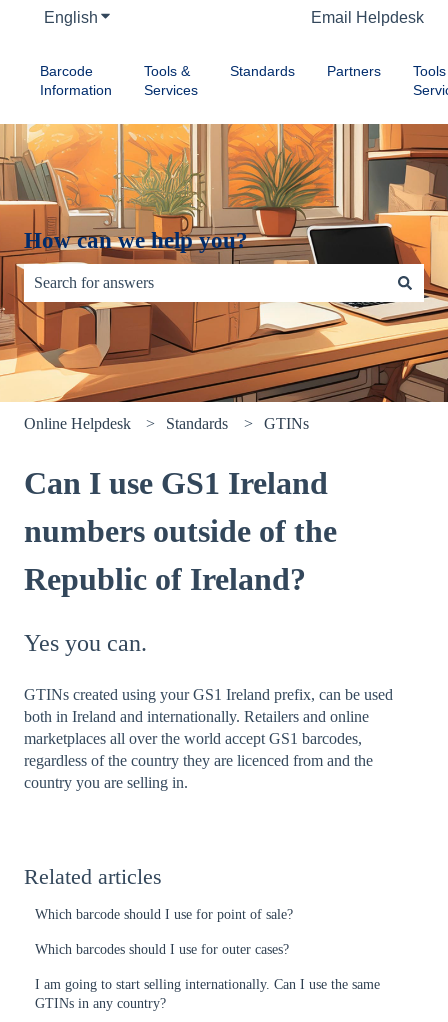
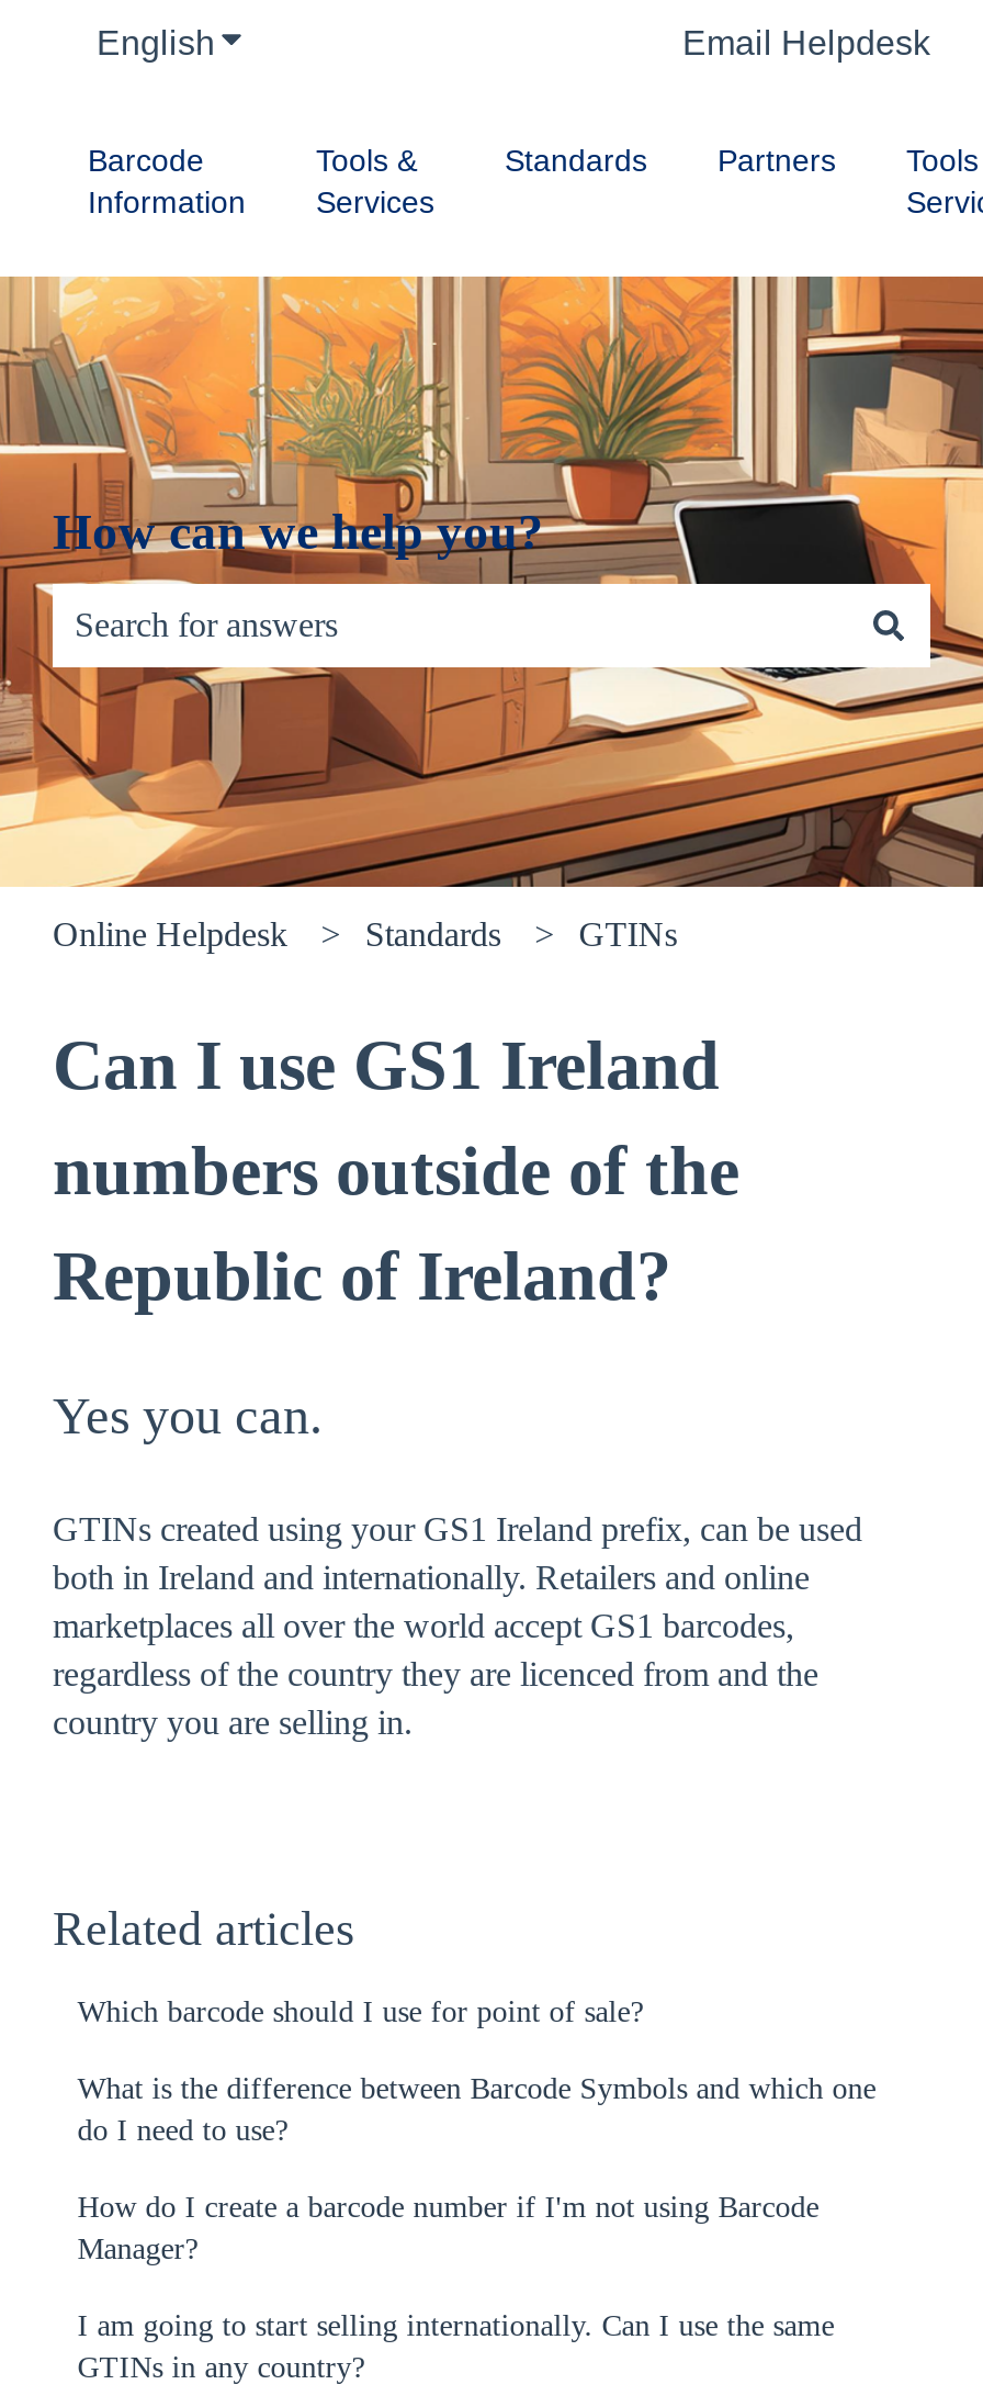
- Which barcodes should I use for outer cases?
+ What is the difference between Barcode Symbols and which one
+ do I need to use?
+ How do I create a barcode number if I'm not using Barcode
+ Manager?
